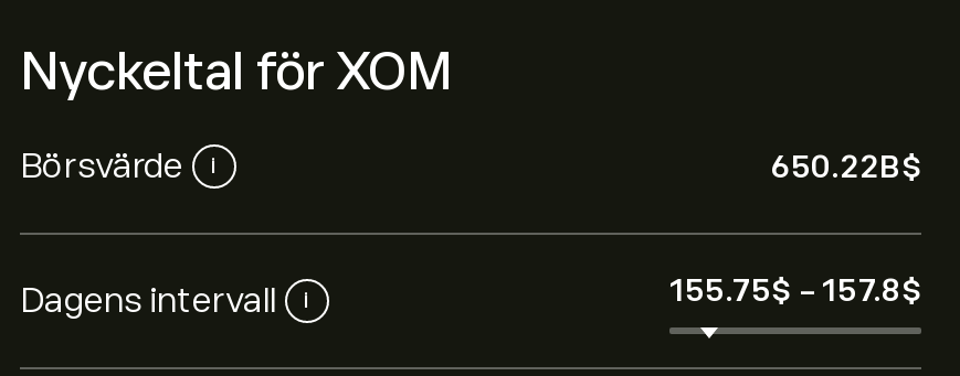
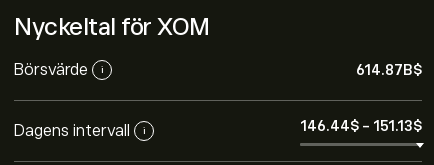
- 650.22B$
+ 614.87B$

- 155.75$- 157.8$
+ 146.44$- 151.13$
